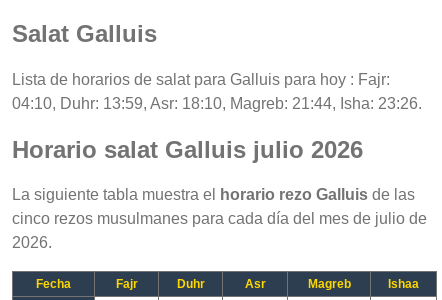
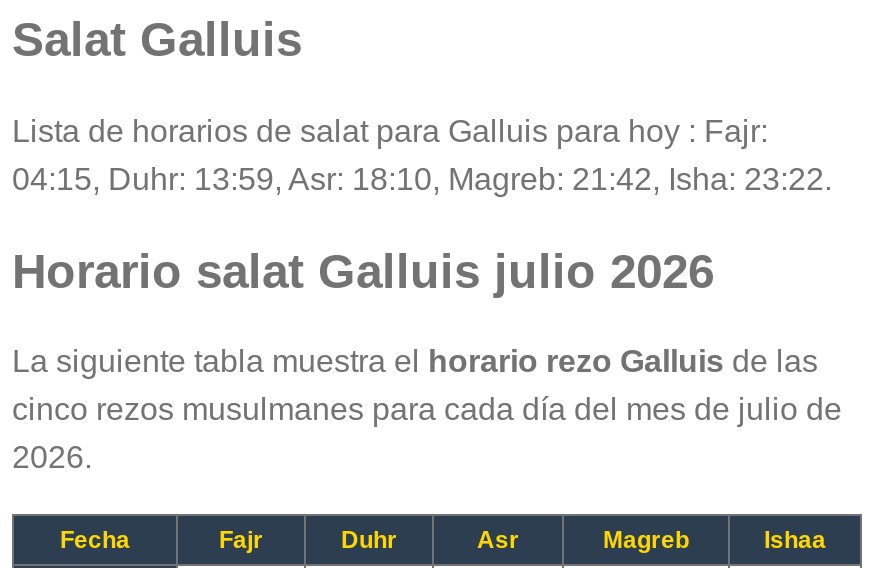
- 04:10, Duhr: 13:59, Asr: 18:10, Magreb: 21:44, Isha: 23:26.
+ 04:15, Duhr: 13:59, Asr: 18:10, Magreb: 21:42, Isha: 23:22.
